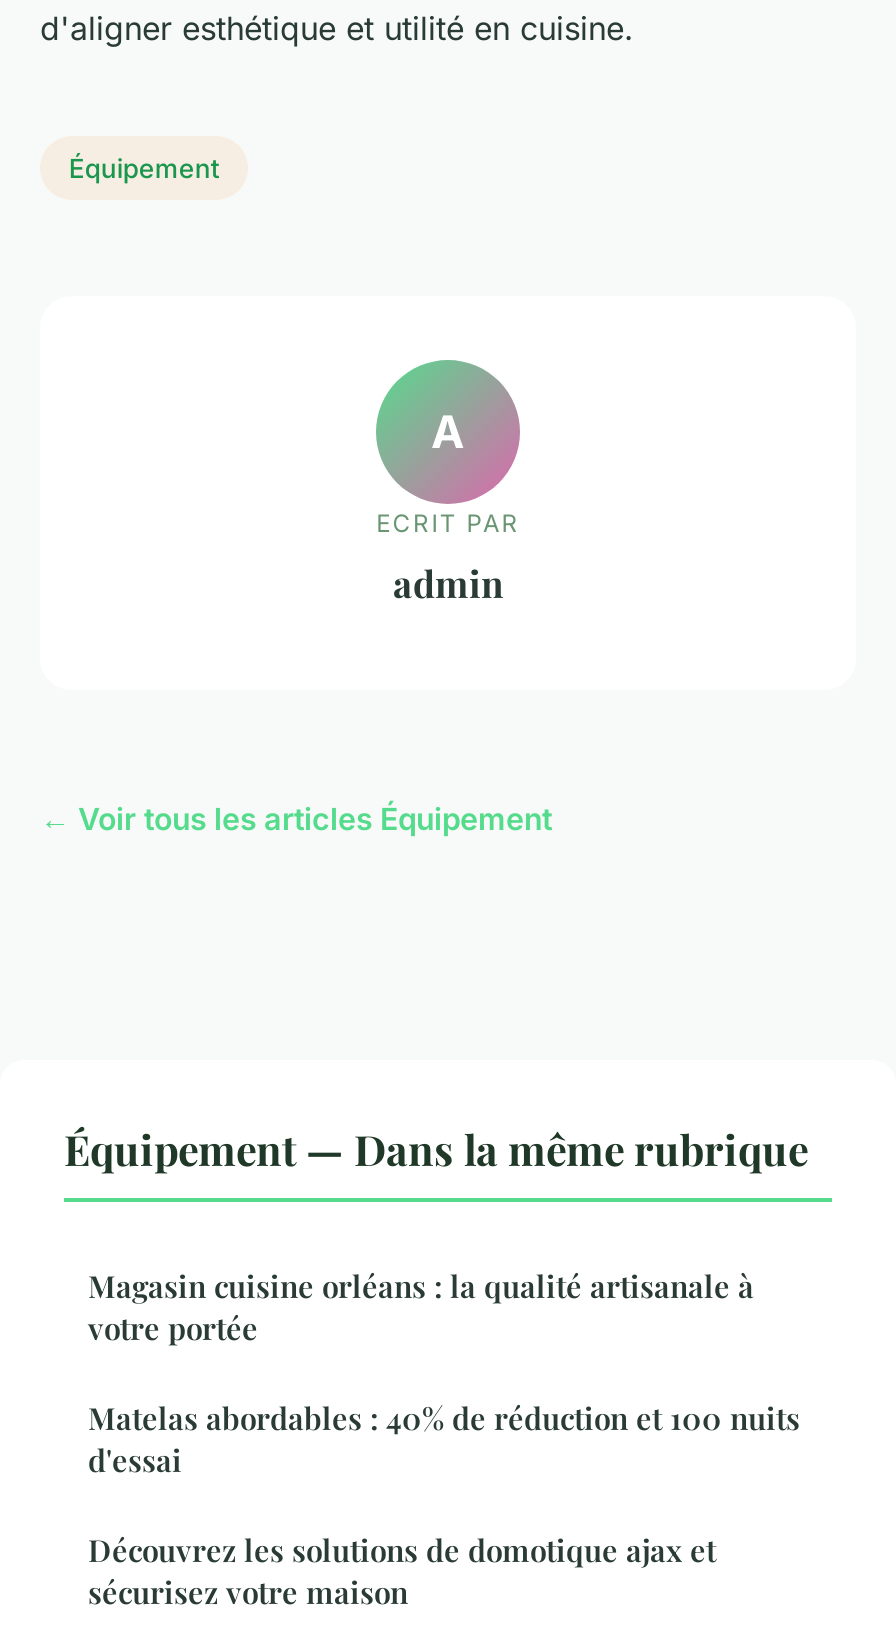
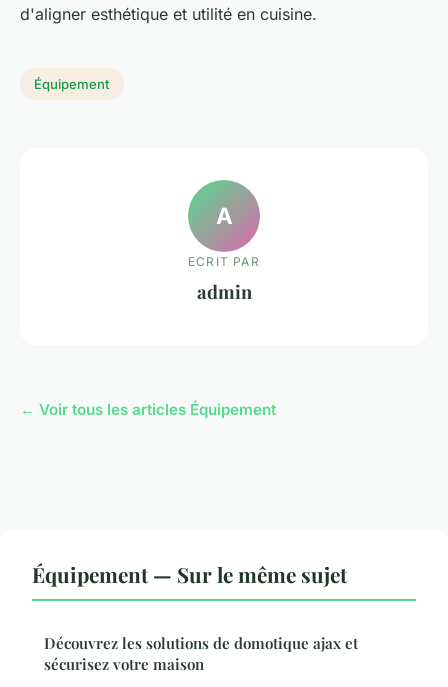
- Équipement — Dans la même rubrique
- Magasin cuisine orléans : la qualité artisanale à
- votre portée
- Matelas abordables : 40% de réduction et 100 nuits
- d'essai
+ Équipement — Sur le même sujet
